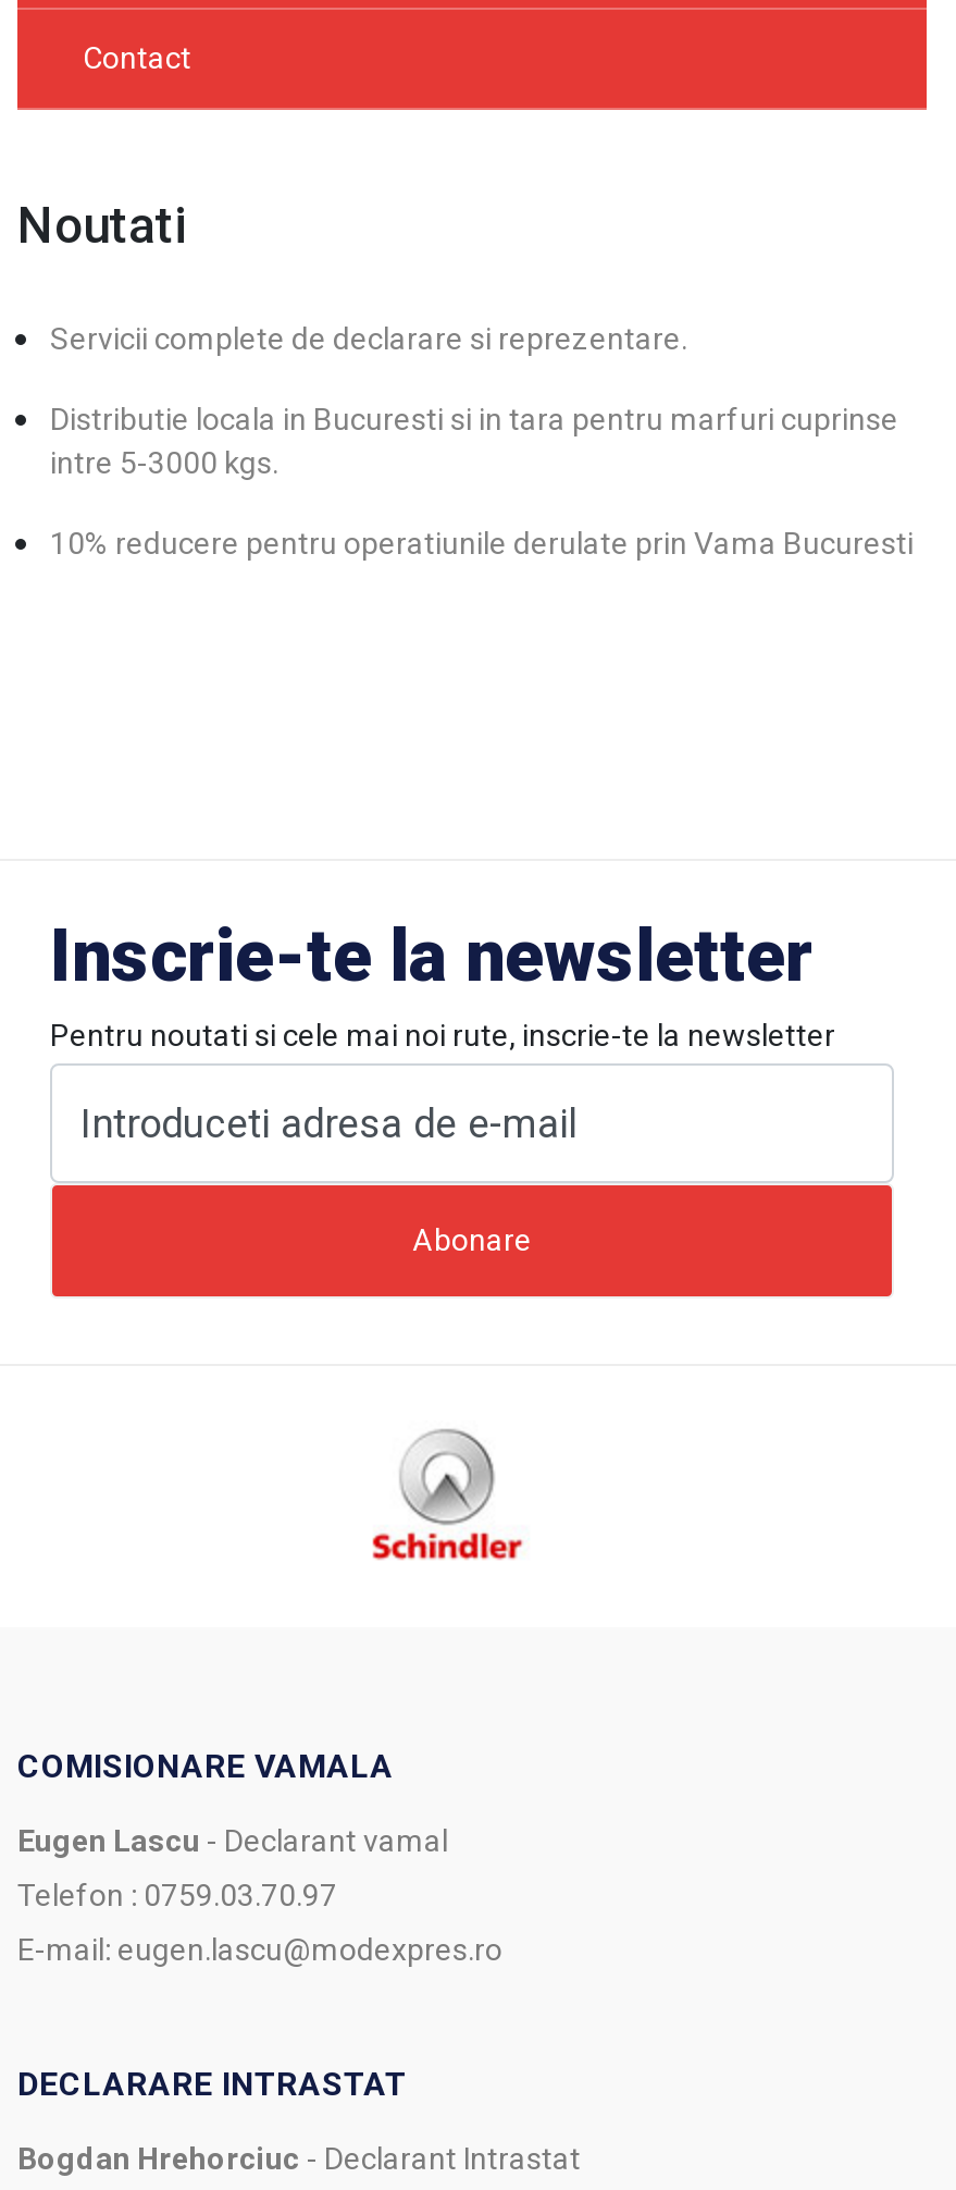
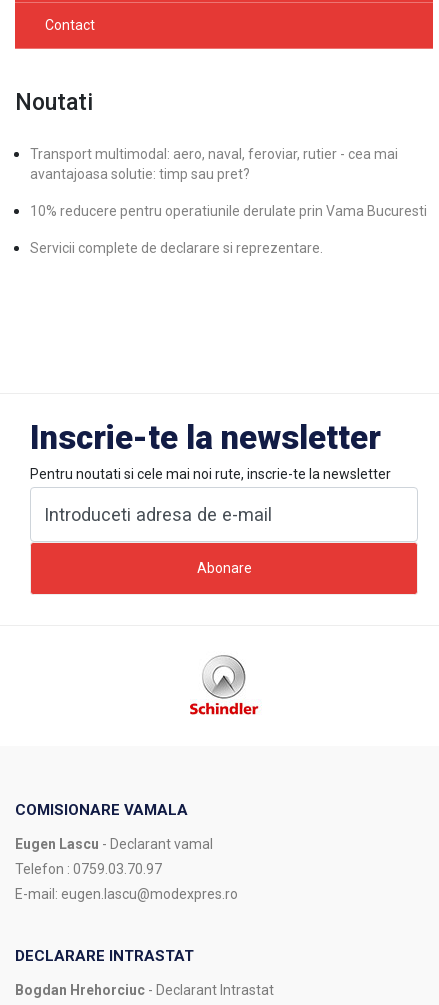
moved down: Servicii complete de declarare si reprezentare.

- Distributie locala in Bucuresti si in tara pentru marfuri cuprinse
- intre 5-3000 kgs.
+ Transport multimodal: aero, naval, feroviar, rutier - cea mai
+ avantajoasa solutie: timp sau pret?

moved up: 10% reducere pentru operatiunile derulate prin Vama Bucuresti

- [image]
+ [image]
